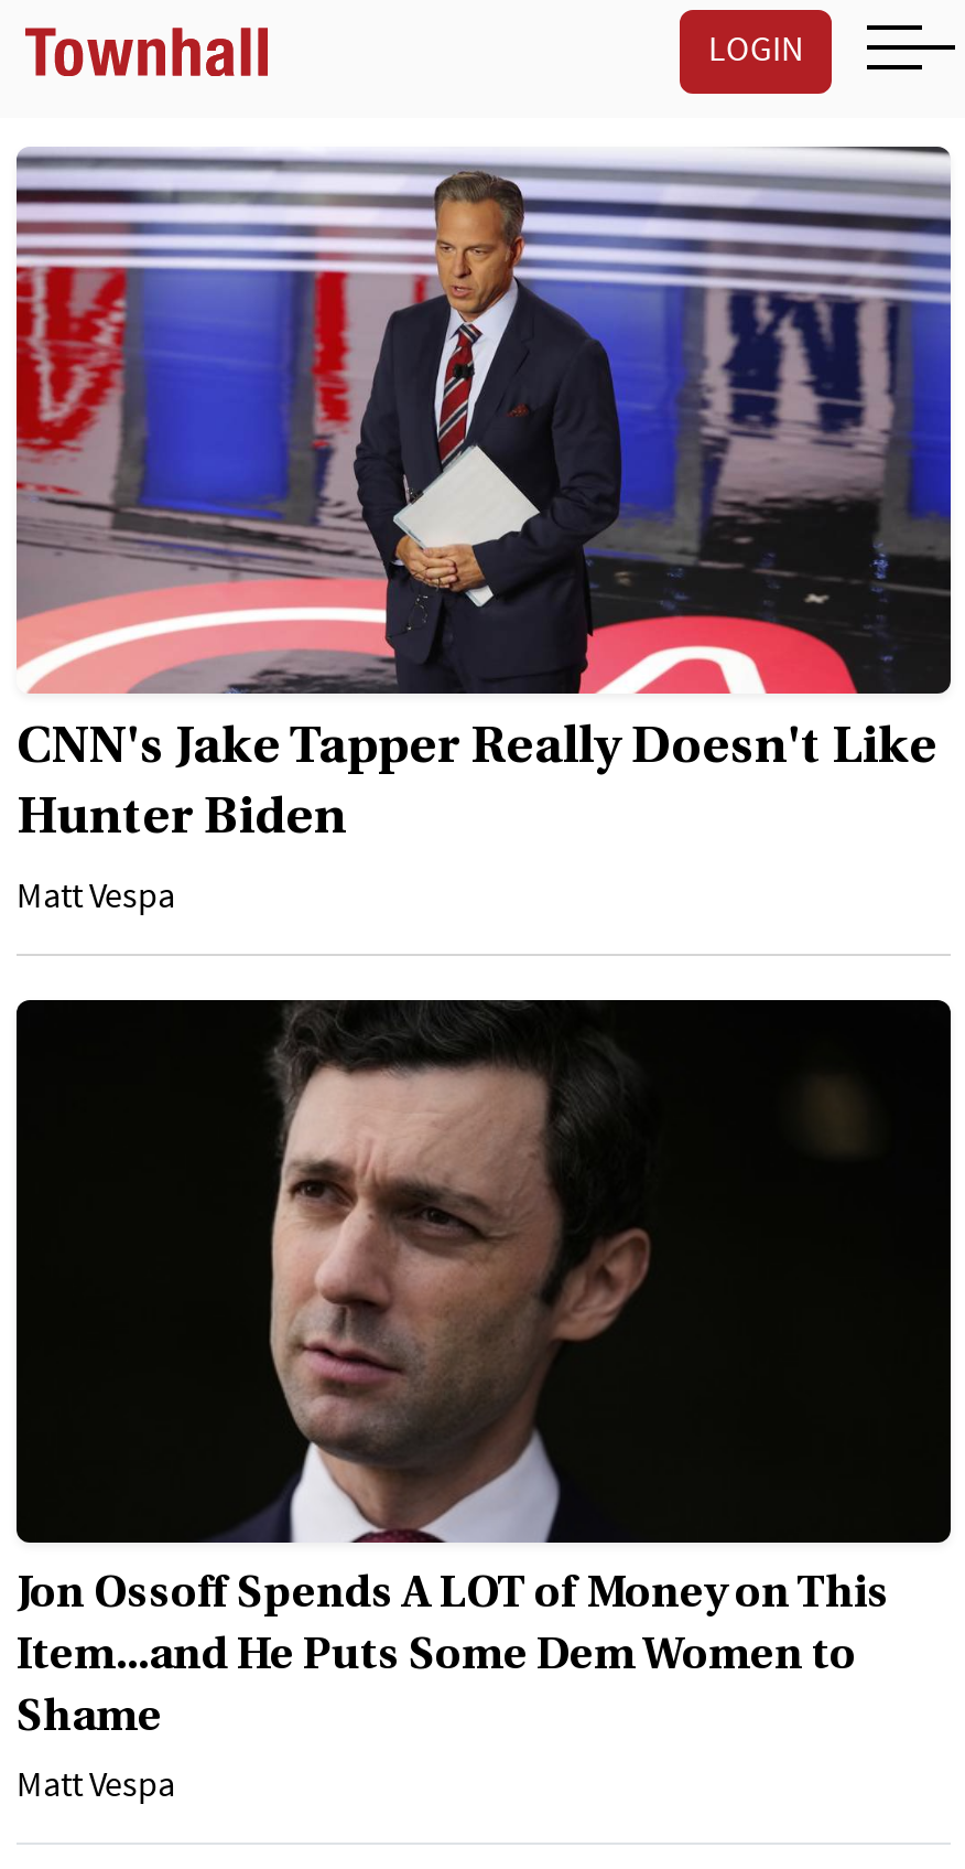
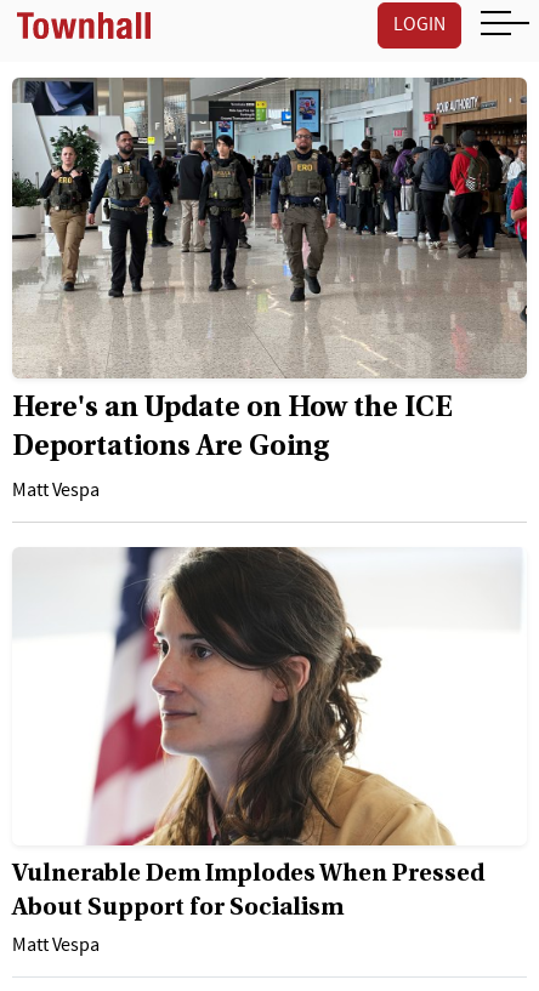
- [image]
- CNN's Jake Tapper Really Doesn't Like
- Hunter Biden
+ [image]
+ Here's an Update on How the ICE
+ Deportations Are Going

- [image]
- Jon Ossoff Spends A LOT of Money on This
- Item...and He Puts Some Dem Women to
- Shame
+ [image]
+ Vulnerable Dem Implodes When Pressed
+ About Support for Socialism
